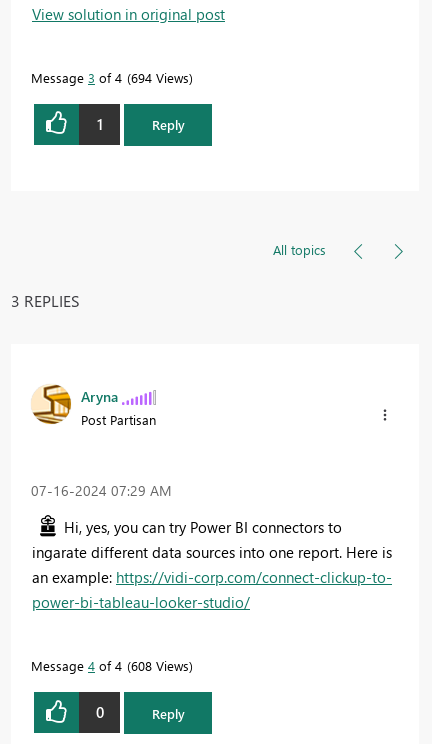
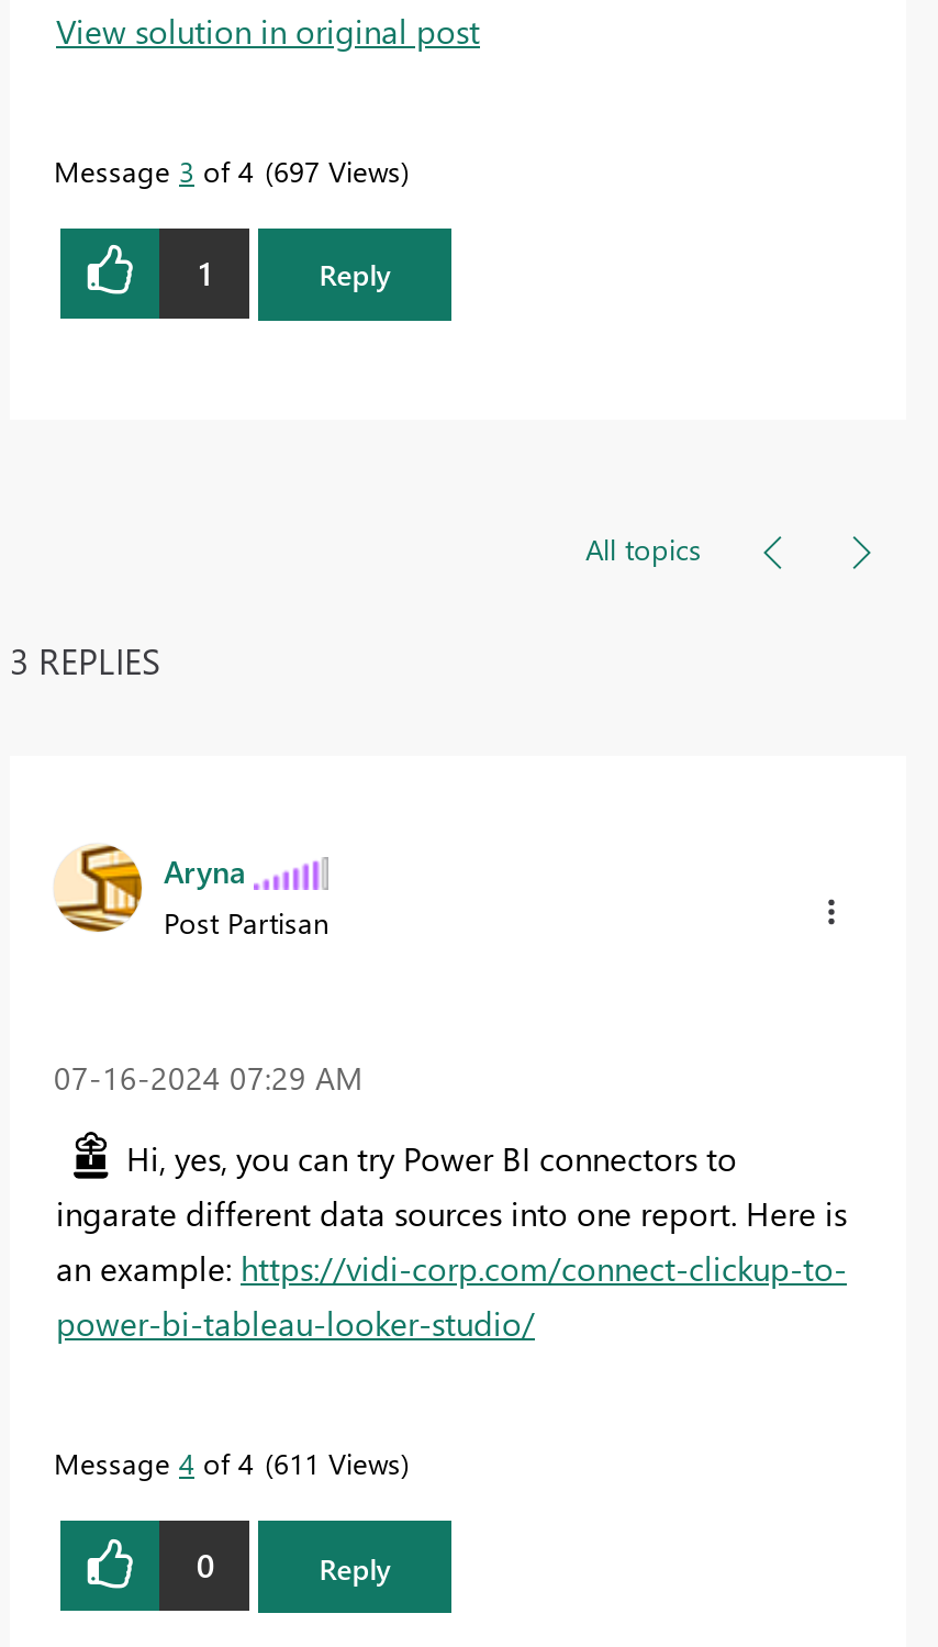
- Message 3 of 4 694 Views
+ Message 3 of 4 697 Views

- Message 4 of 4 608 Views
+ Message 4 of 4 611 Views
